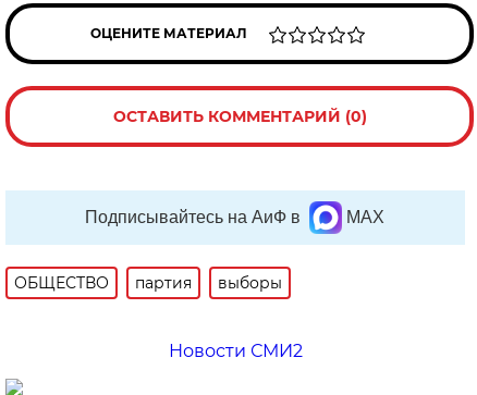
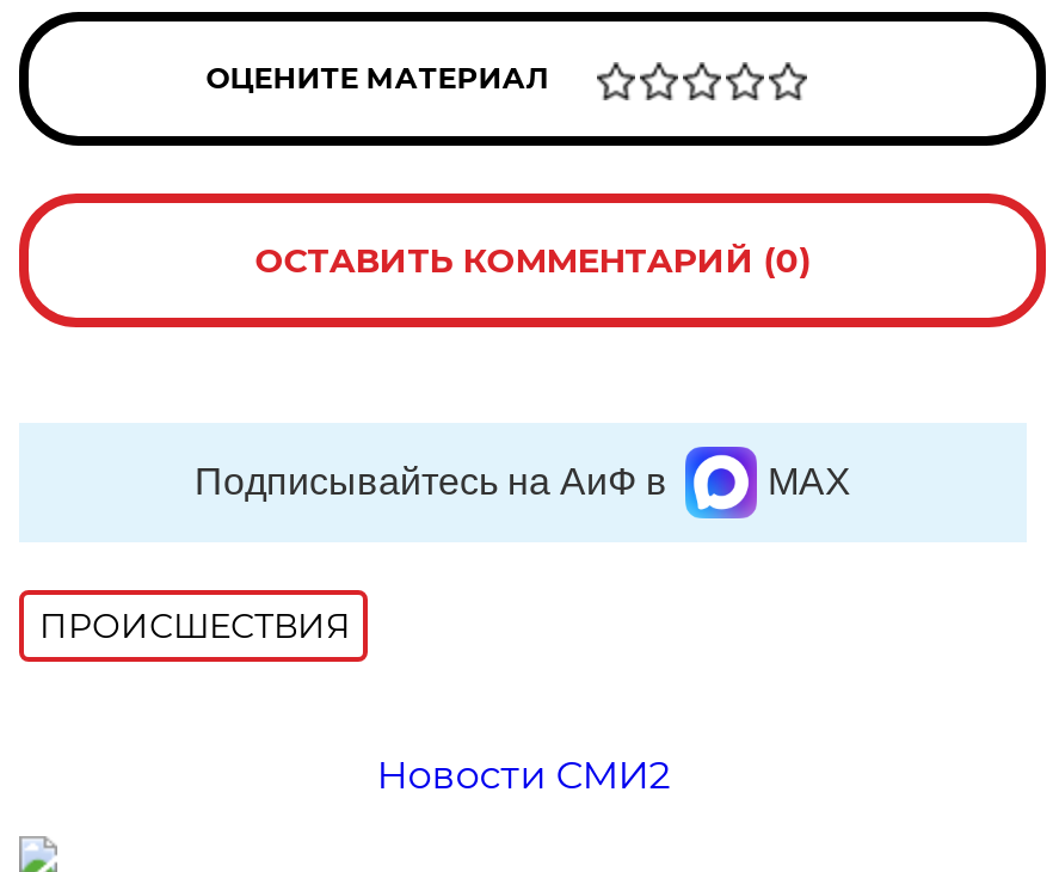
- ОБЩЕСТВО
- партия
- выборы
+ ПРОИСШЕСТВИЯ
